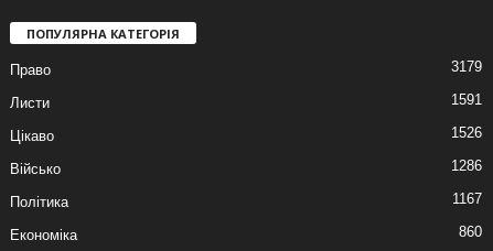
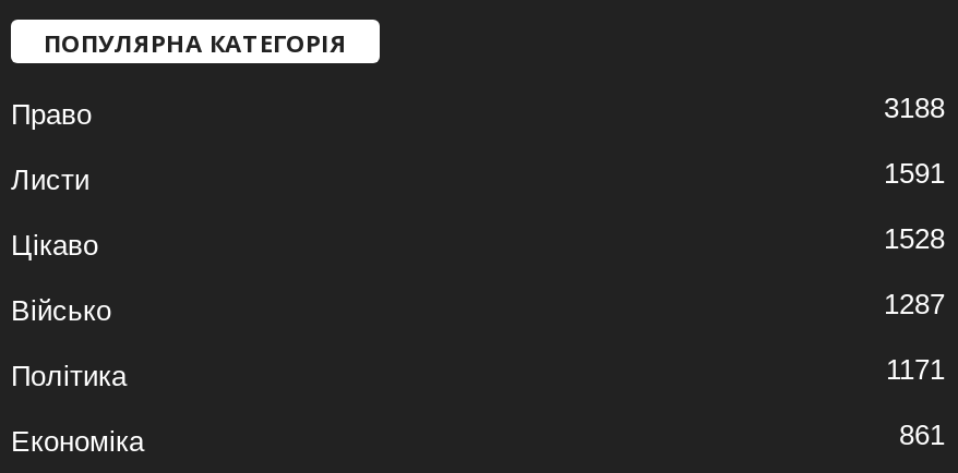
- 3179
+ 3188

- 1526
+ 1528

- 1286
+ 1287

- 1167
+ 1171

- 860
+ 861
